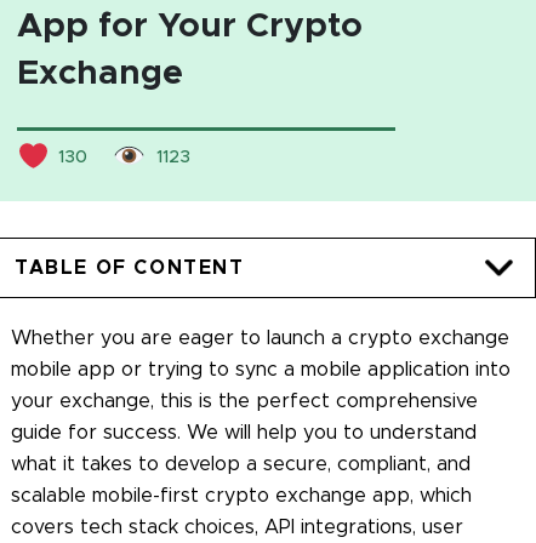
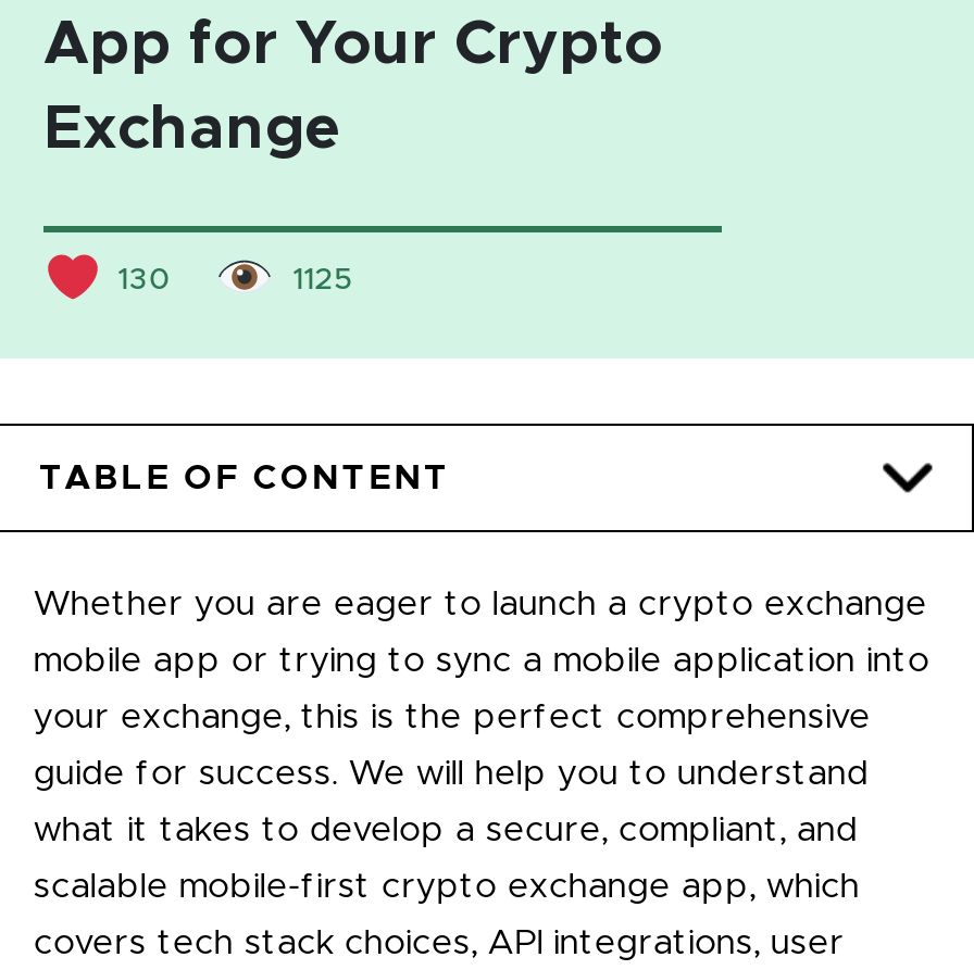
- 1123
+ 1125
